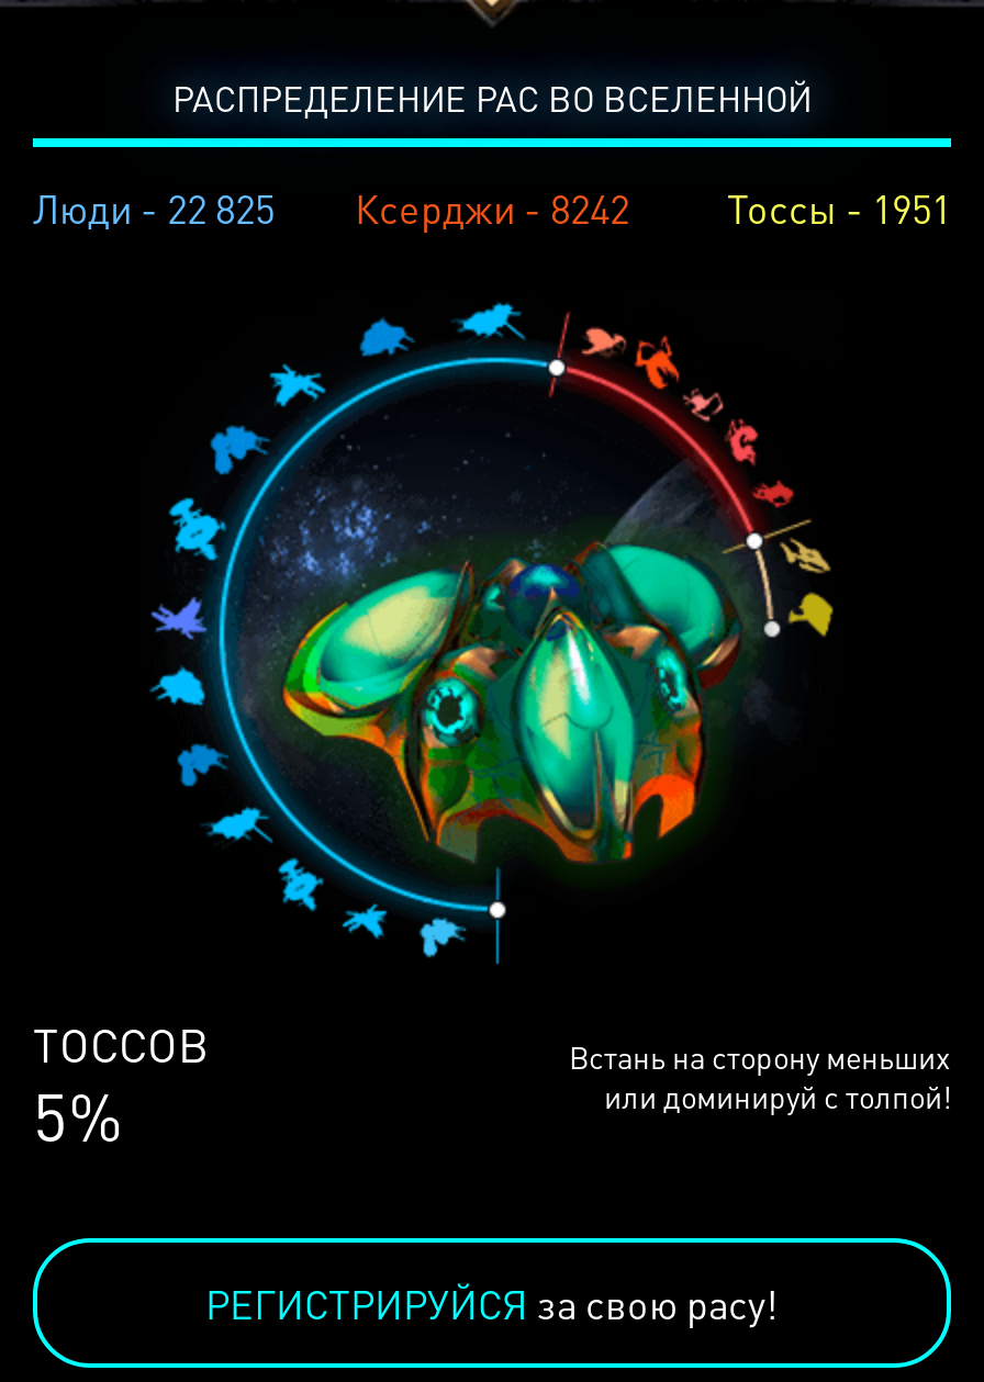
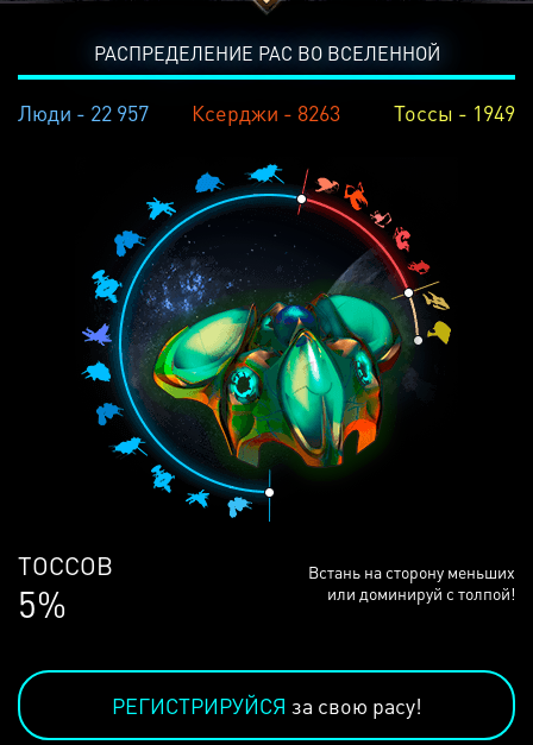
- Люди - 22 825
+ Люди - 22 957

- Ксерджи - 8242
+ Ксерджи - 8263

- Тоссы - 1951
+ Тоссы - 1949
